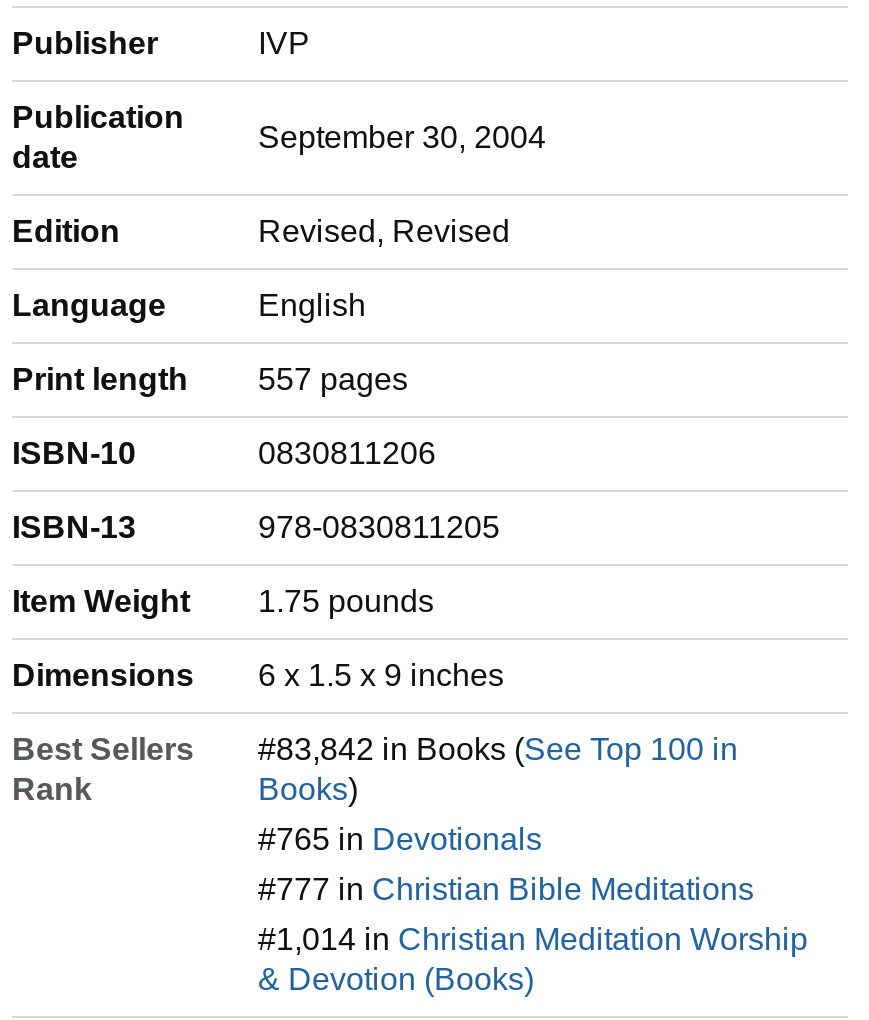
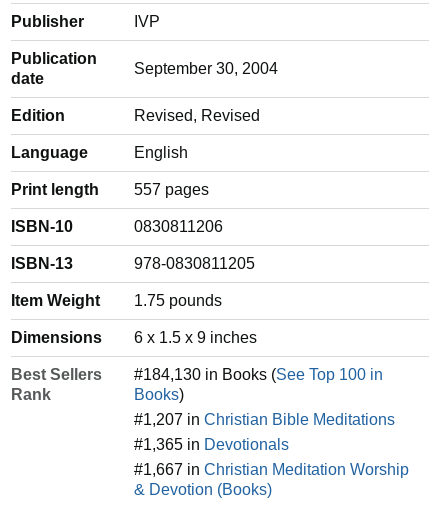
- #83,842 in Books (See Top 100 in
+ #184,130 in Books (See Top 100 in

- #765 in Devotionals
+ #1,207 in Christian Bible Meditations

- #777 in Christian Bible Meditations
+ #1,365 in Devotionals

- #1,014 in Christian Meditation Worship
+ #1,667 in Christian Meditation Worship
